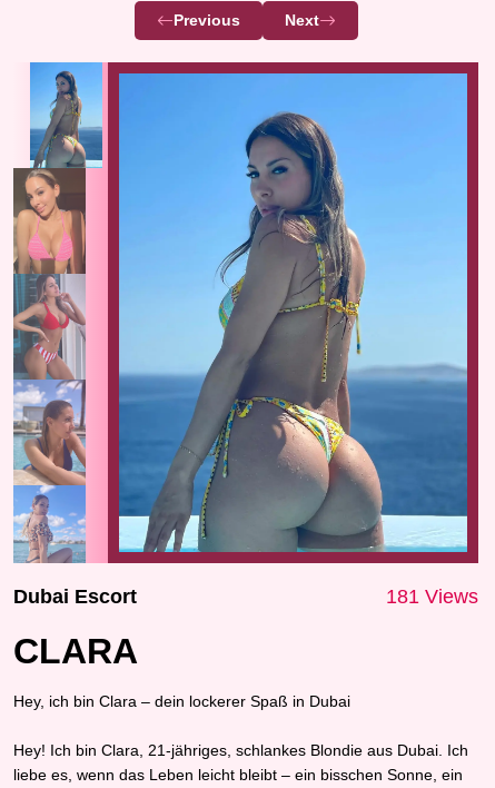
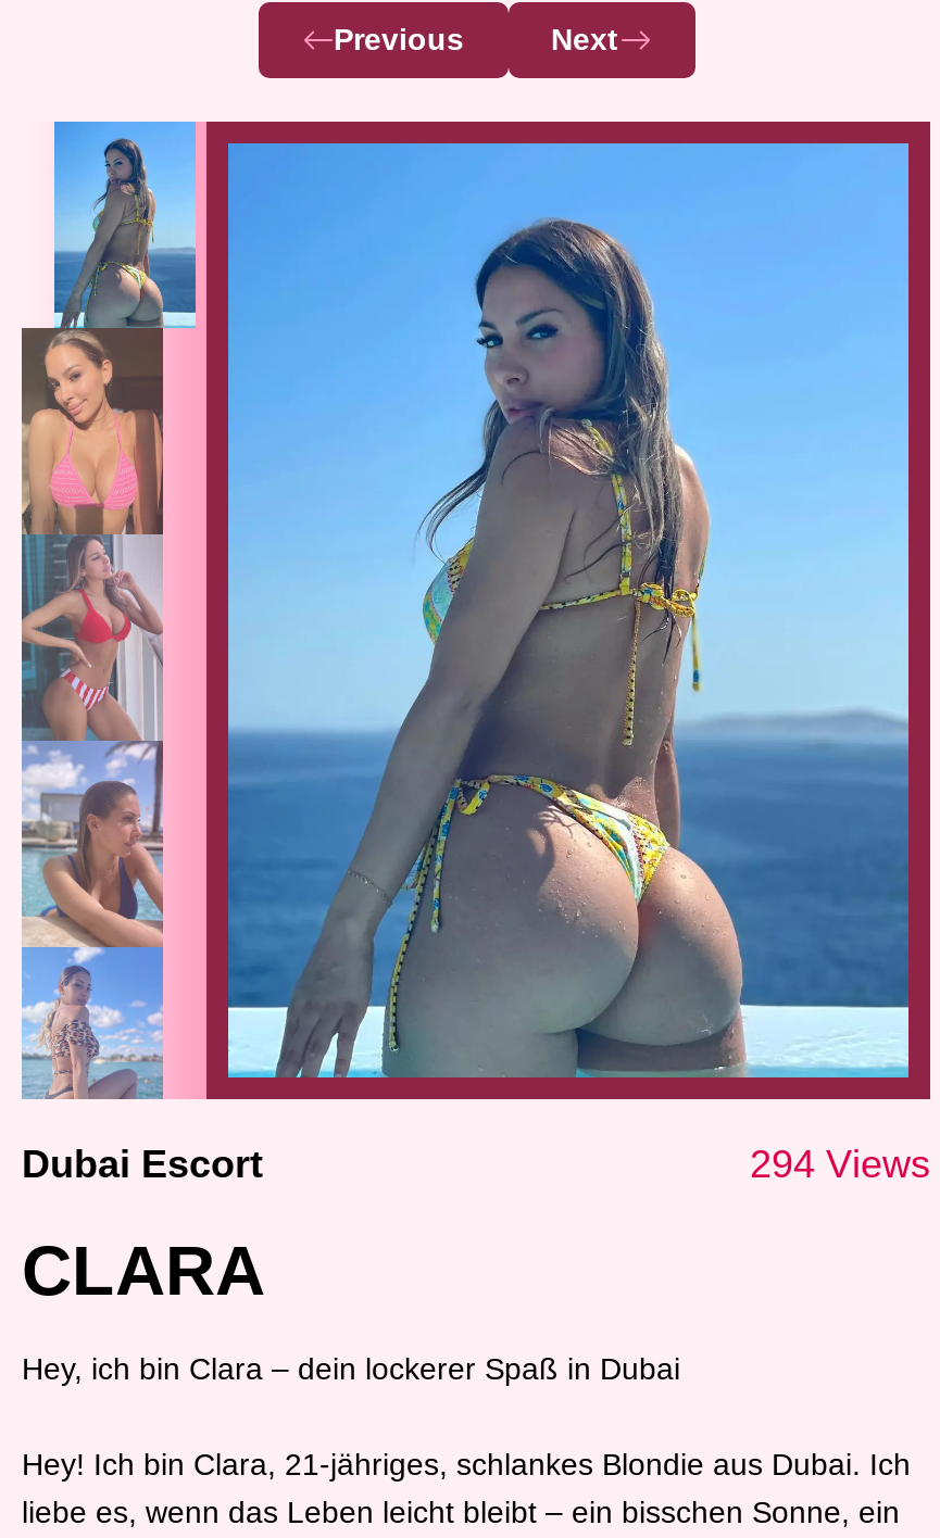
- 181 Views
+ 294 Views
